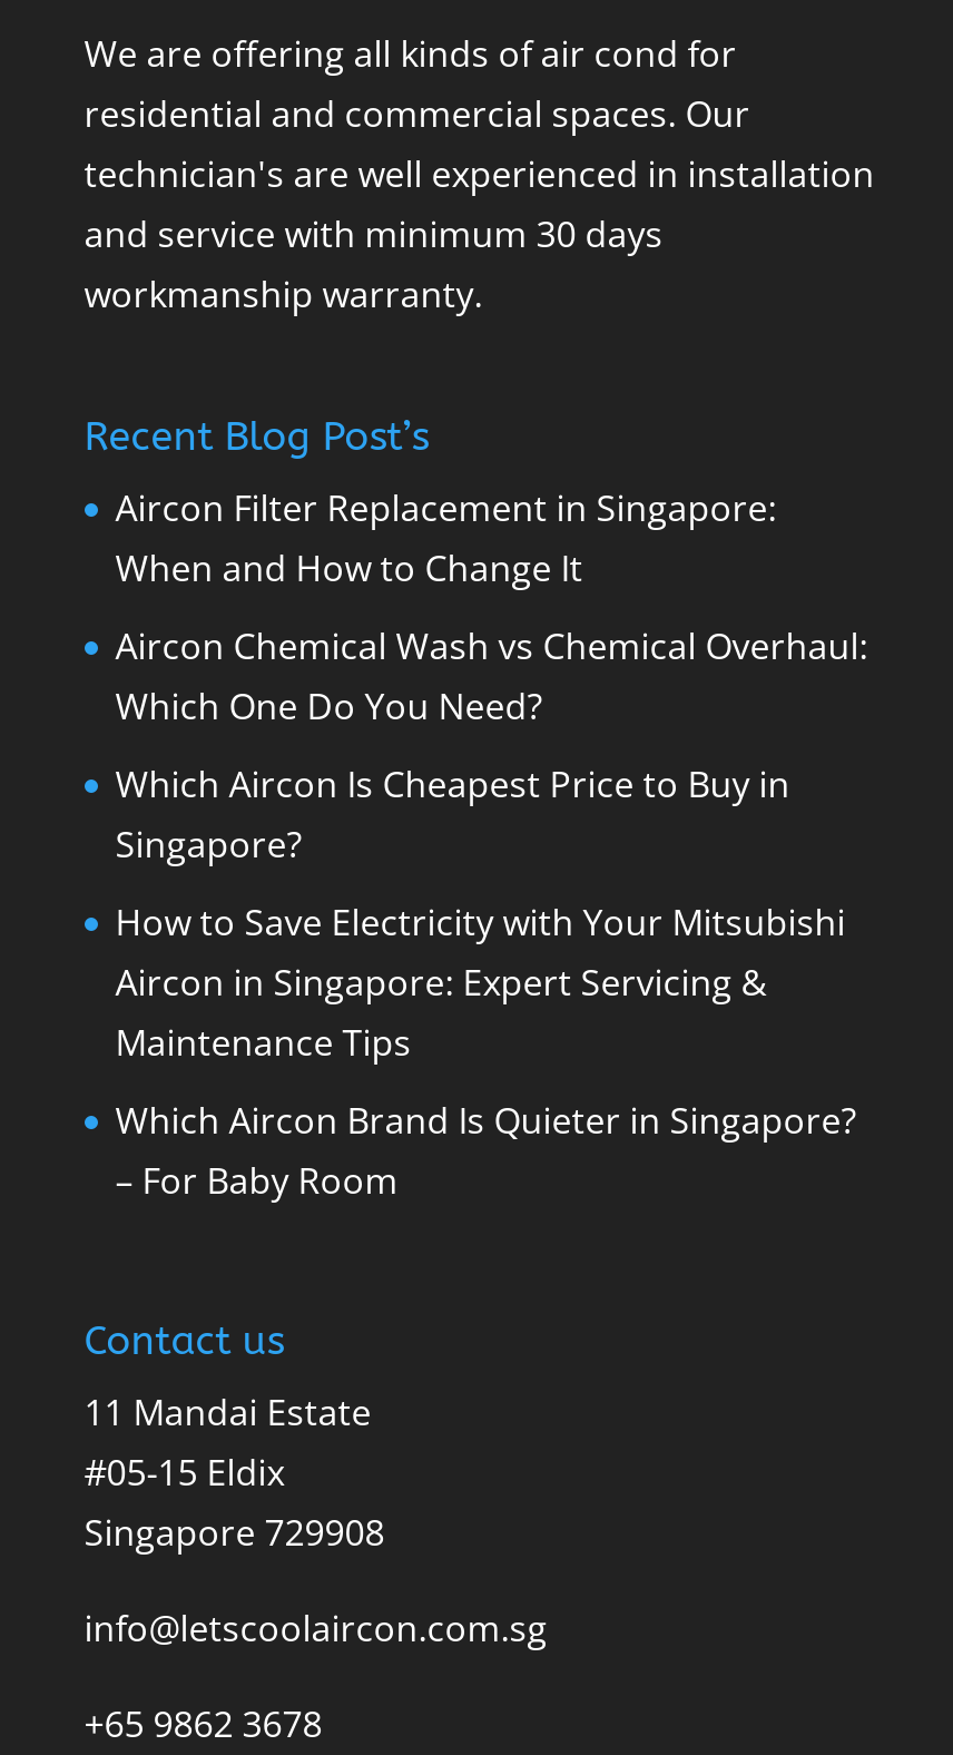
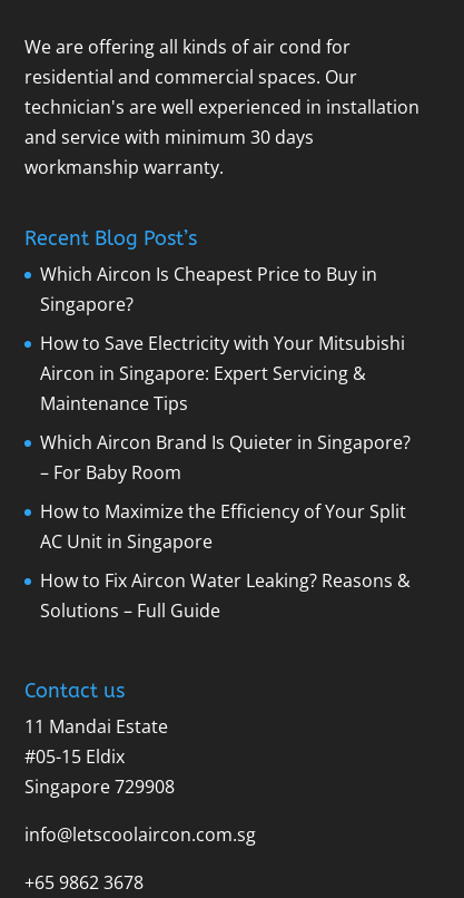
- Aircon Filter Replacement in Singapore:
- When and How to Change It
- Aircon Chemical Wash vs Chemical Overhaul:
- Which One Do You Need?

moved up: Which Aircon Is Cheapest Price to Buy in | Singapore? | How to Save Electricity with Your Mitsubishi | Aircon in Singapore: Expert Servicing & | Maintenance Tips | Which Aircon Brand Is Quieter in Singapore? | – For Baby Room

+ How to Maximize the Efficiency of Your Split
+ AC Unit in Singapore
+ How to Fix Aircon Water Leaking? Reasons &
+ Solutions – Full Guide
